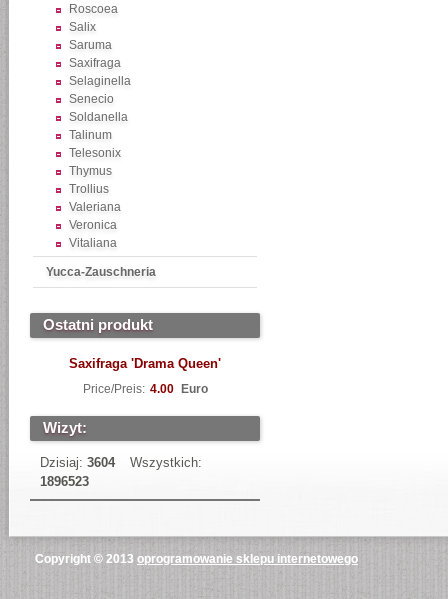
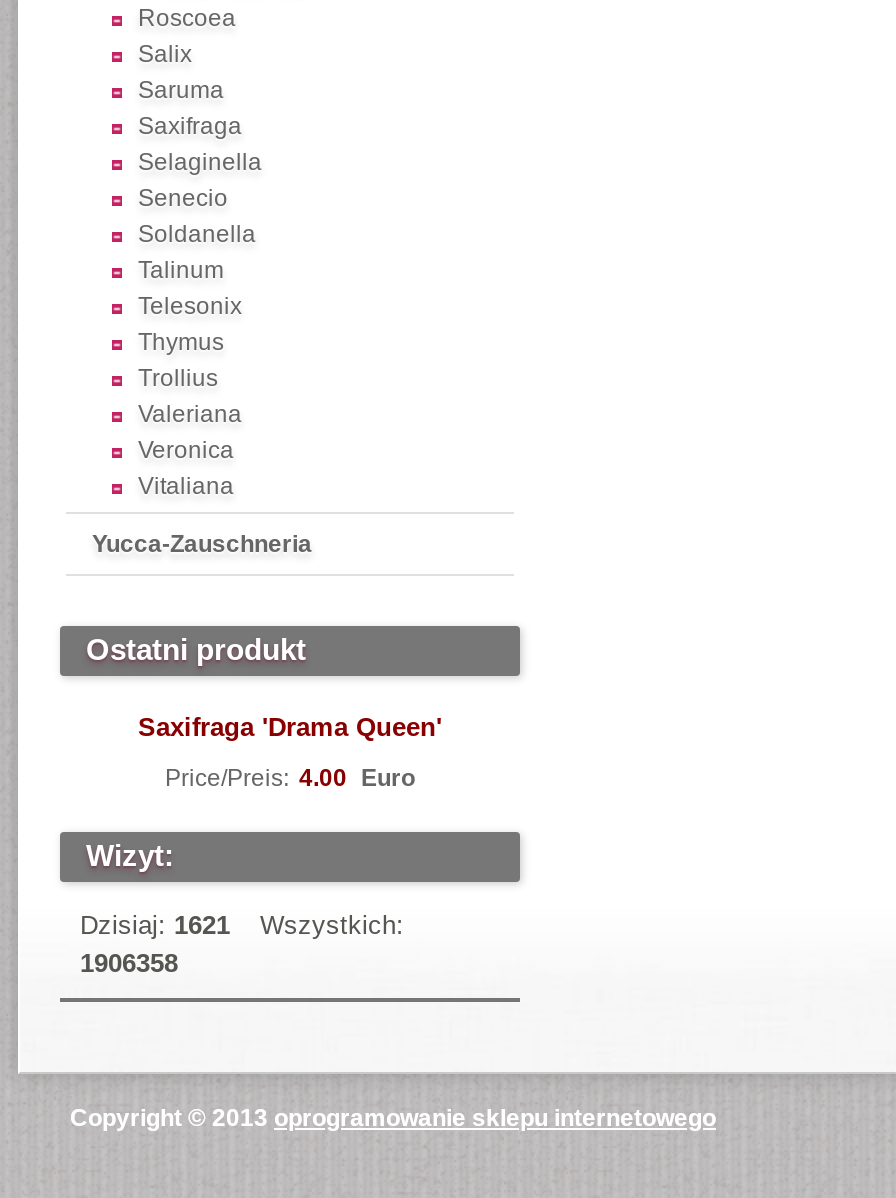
- Dzisiaj: 3604 Wszystkich:
+ Dzisiaj: 1621 Wszystkich:

- 1896523
+ 1906358
